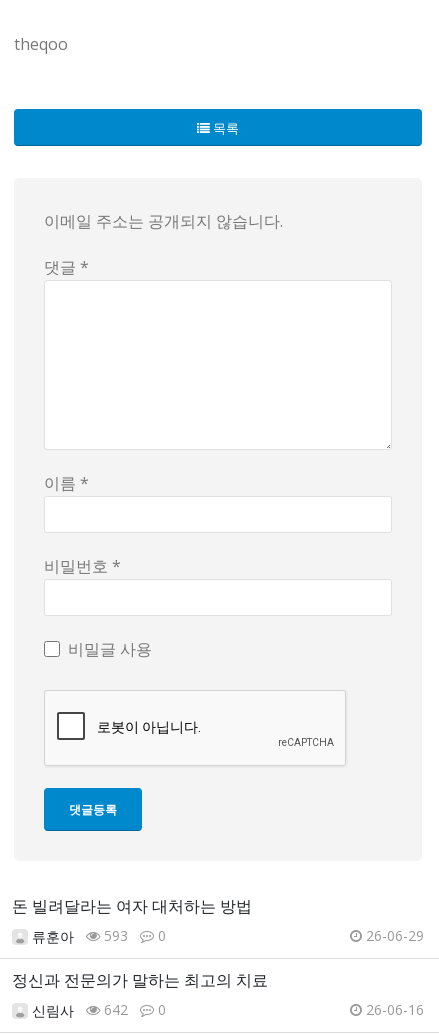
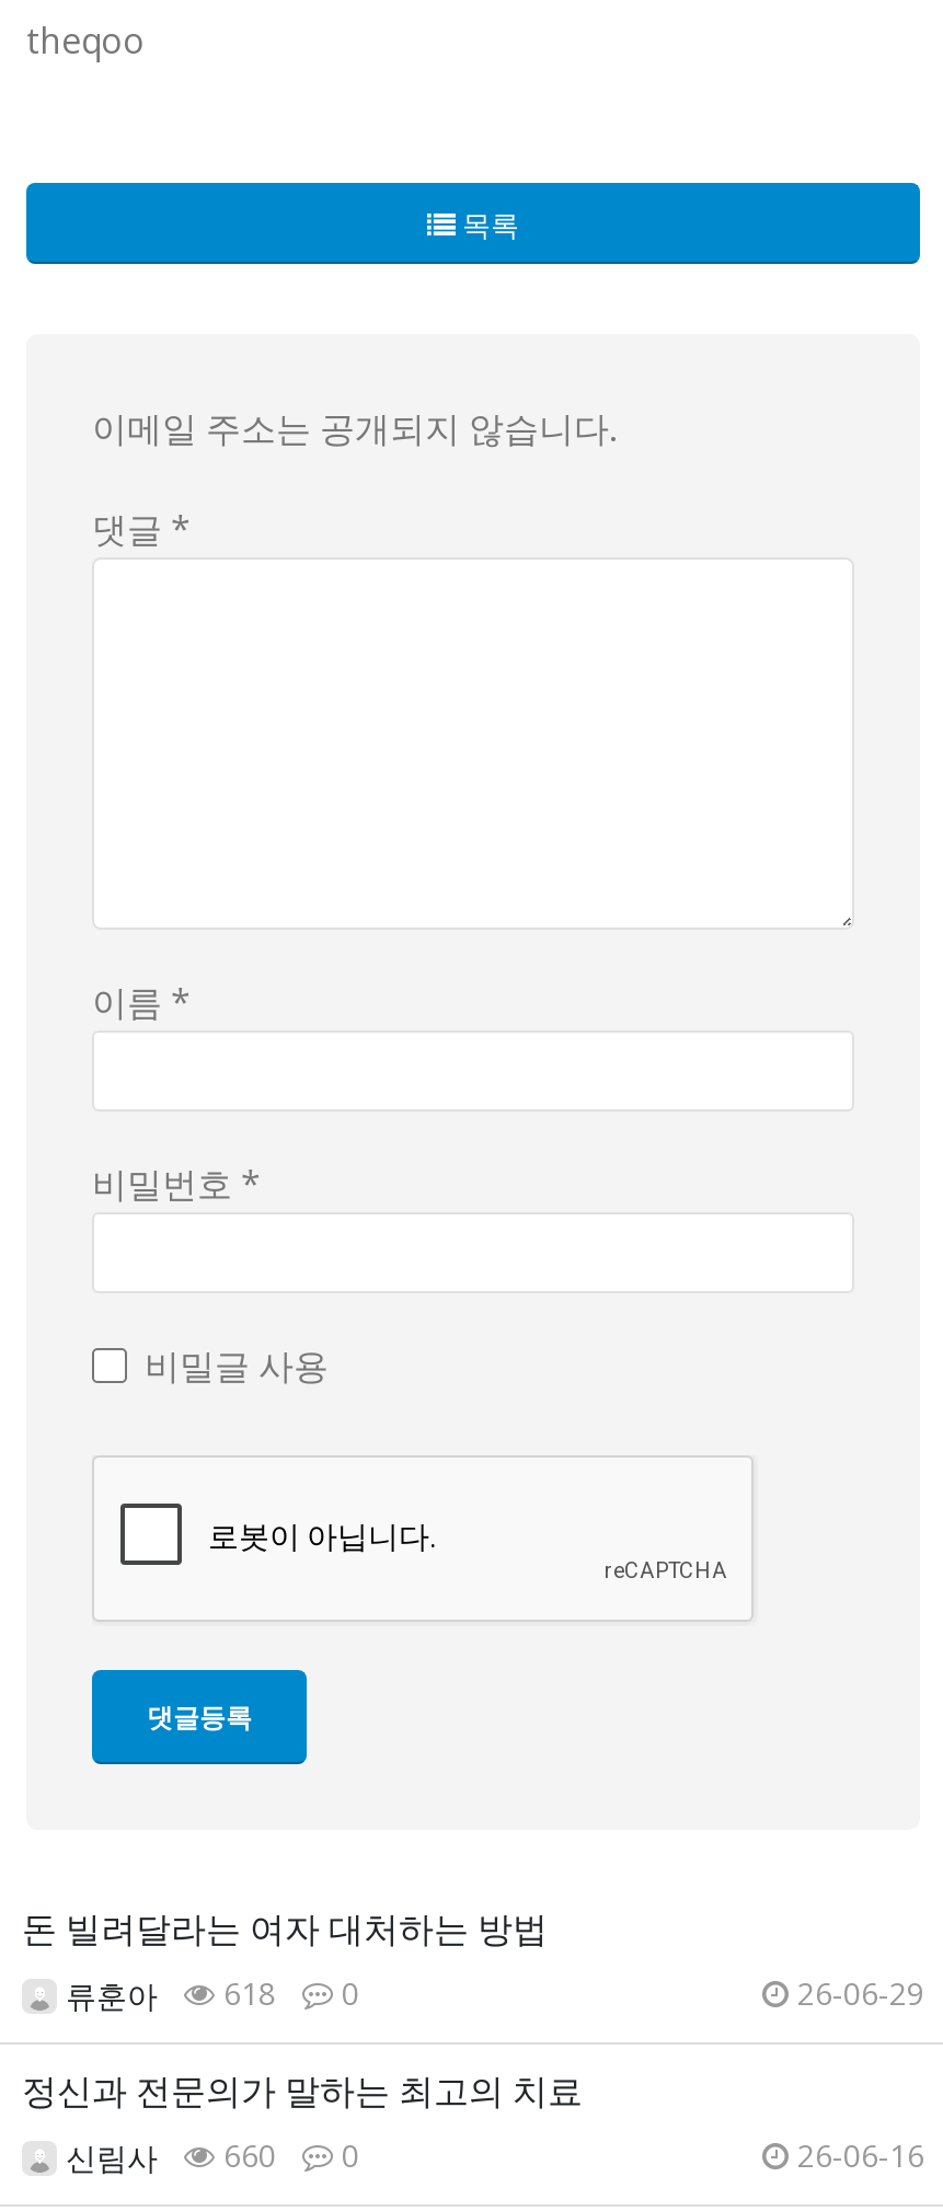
- 류훈아 593 0
+ 류훈아 618 0

- 신림사 642 0
+ 신림사 660 0
